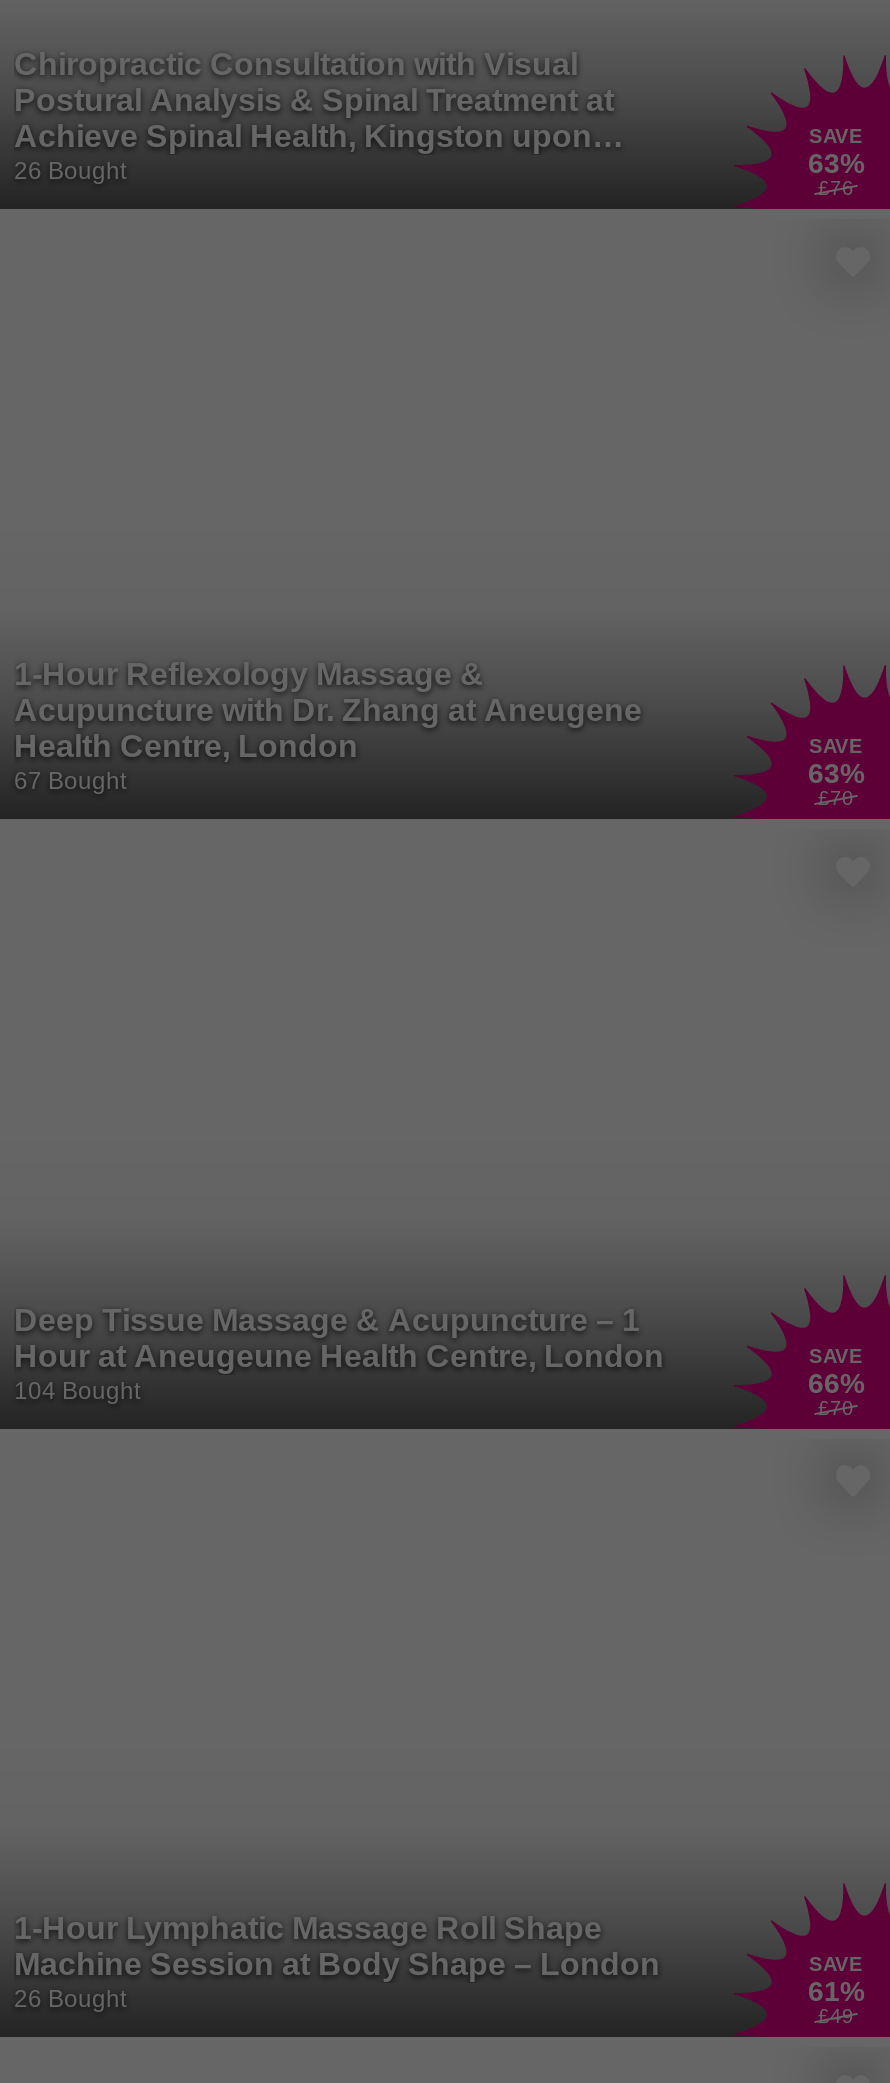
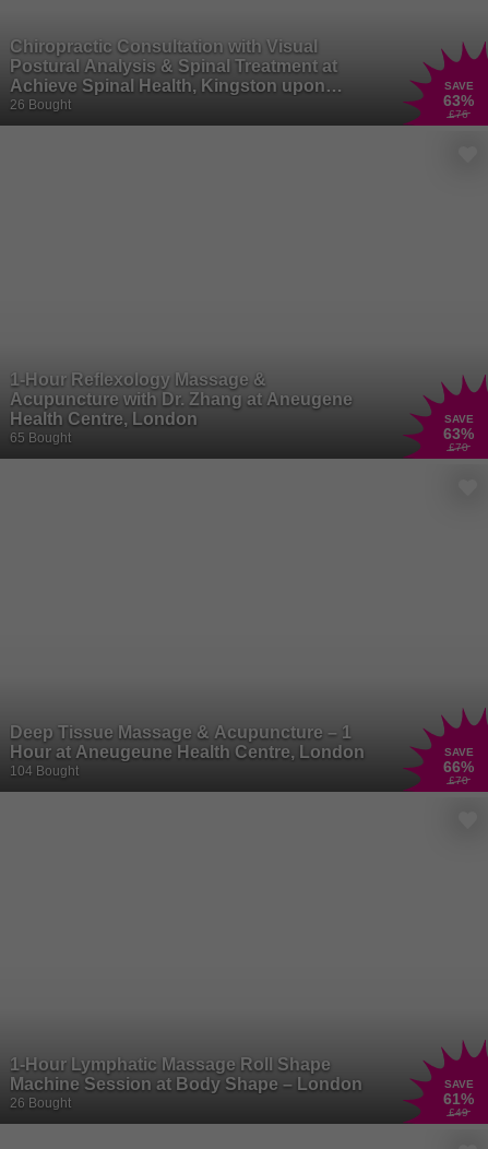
- 67 Bought
+ 65 Bought
